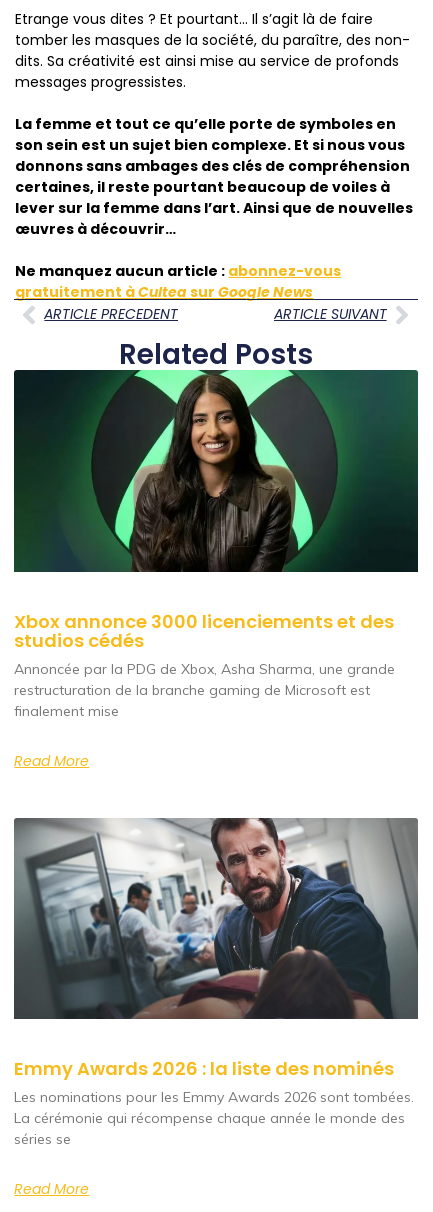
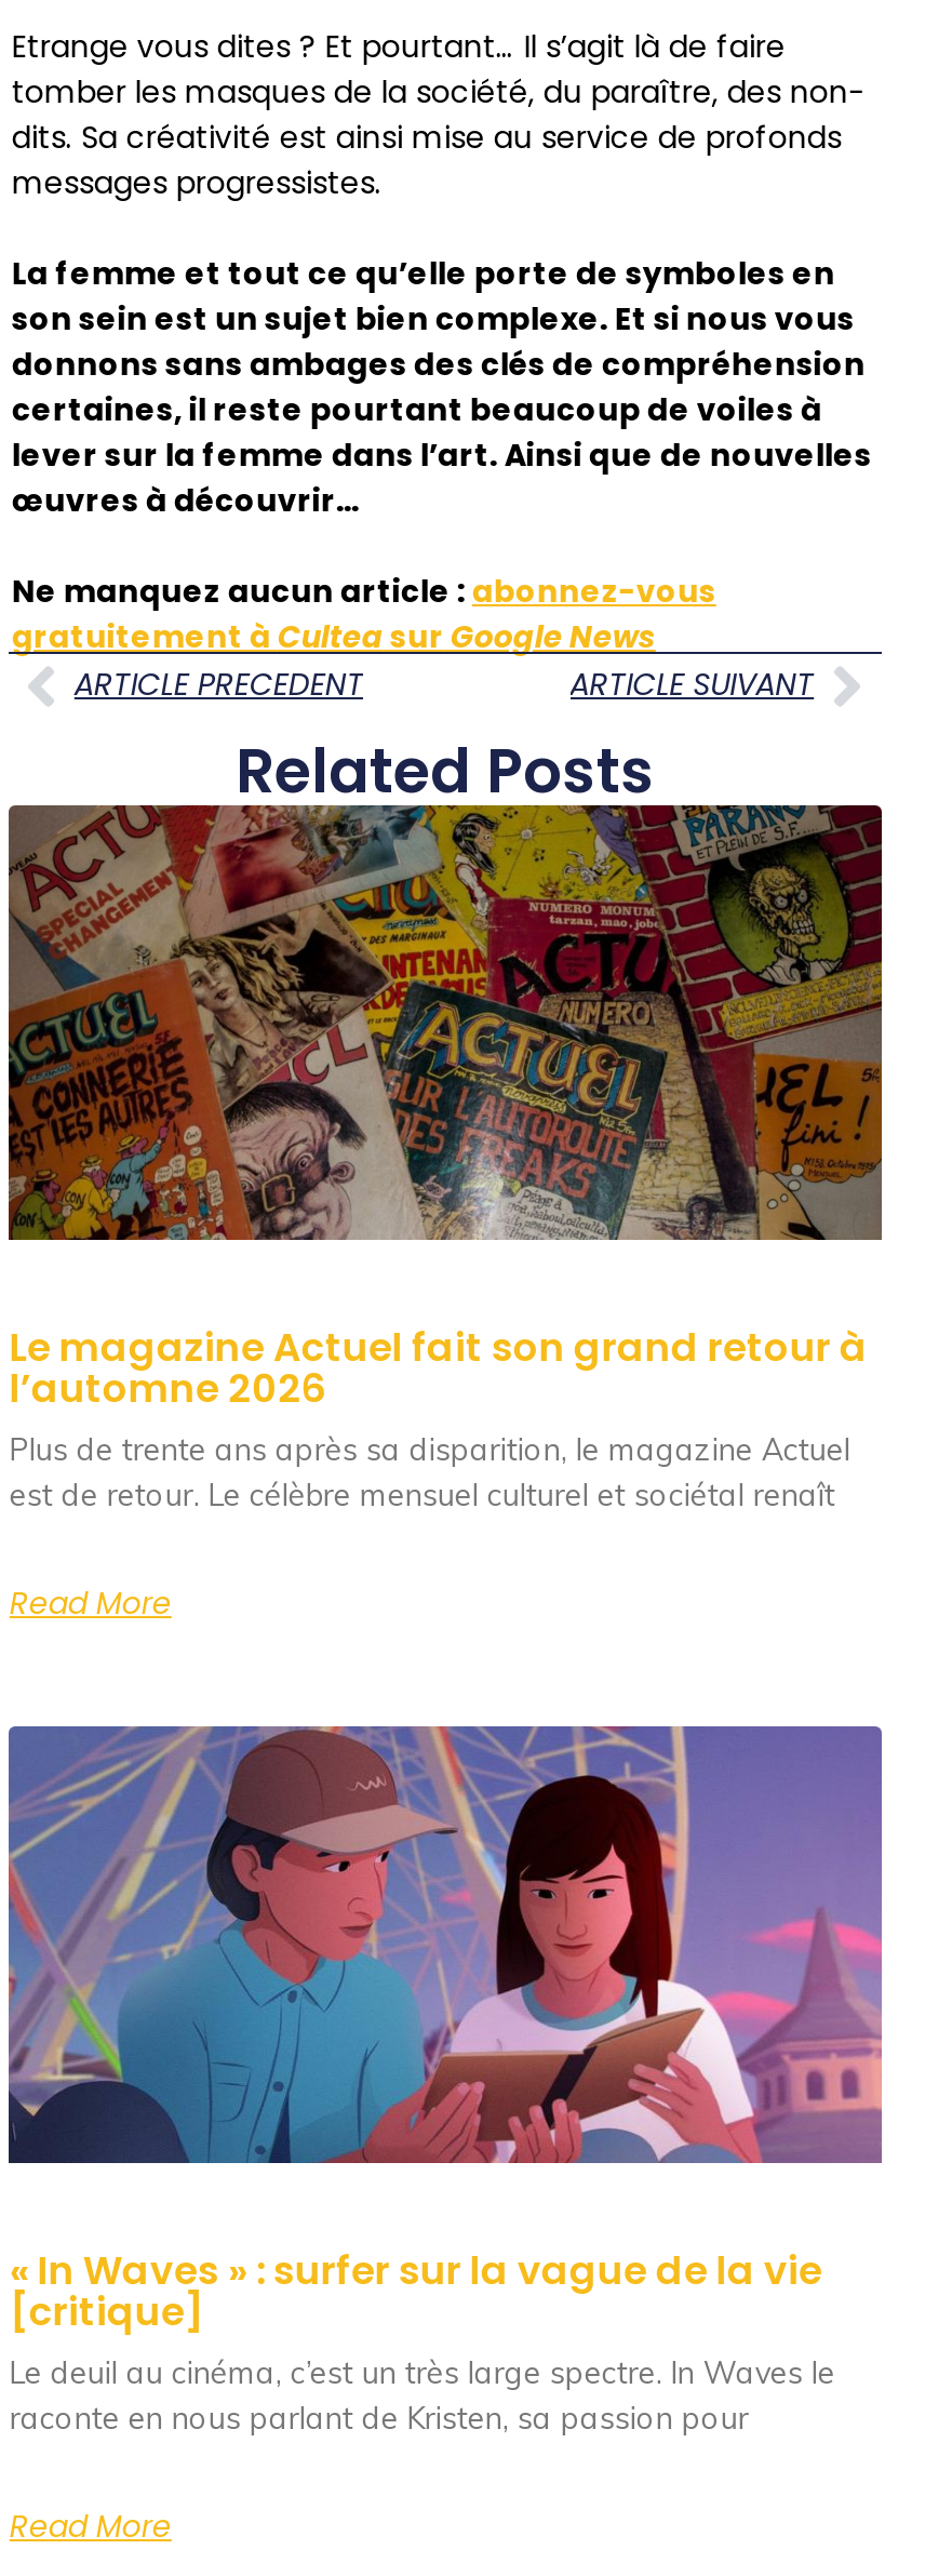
- [image]
- Xbox annonce 3000 licenciements et des
- studios cédés
- Annoncée par la PDG de Xbox, Asha Sharma, une grande
- restructuration de la branche gaming de Microsoft est
- finalement mise
+ [image]
+ Le magazine Actuel fait son grand retour à
+ l’automne 2026
+ Plus de trente ans après sa disparition, le magazine Actuel
+ est de retour. Le célèbre mensuel culturel et sociétal renaît

- [image]
- Emmy Awards 2026 : la liste des nominés
- Les nominations pour les Emmy Awards 2026 sont tombées.
- La cérémonie qui récompense chaque année le monde des
- séries se
+ [image]
+ « In Waves » : surfer sur la vague de la vie
+ [critique]
+ Le deuil au cinéma, c’est un très large spectre. In Waves le
+ raconte en nous parlant de Kristen, sa passion pour
